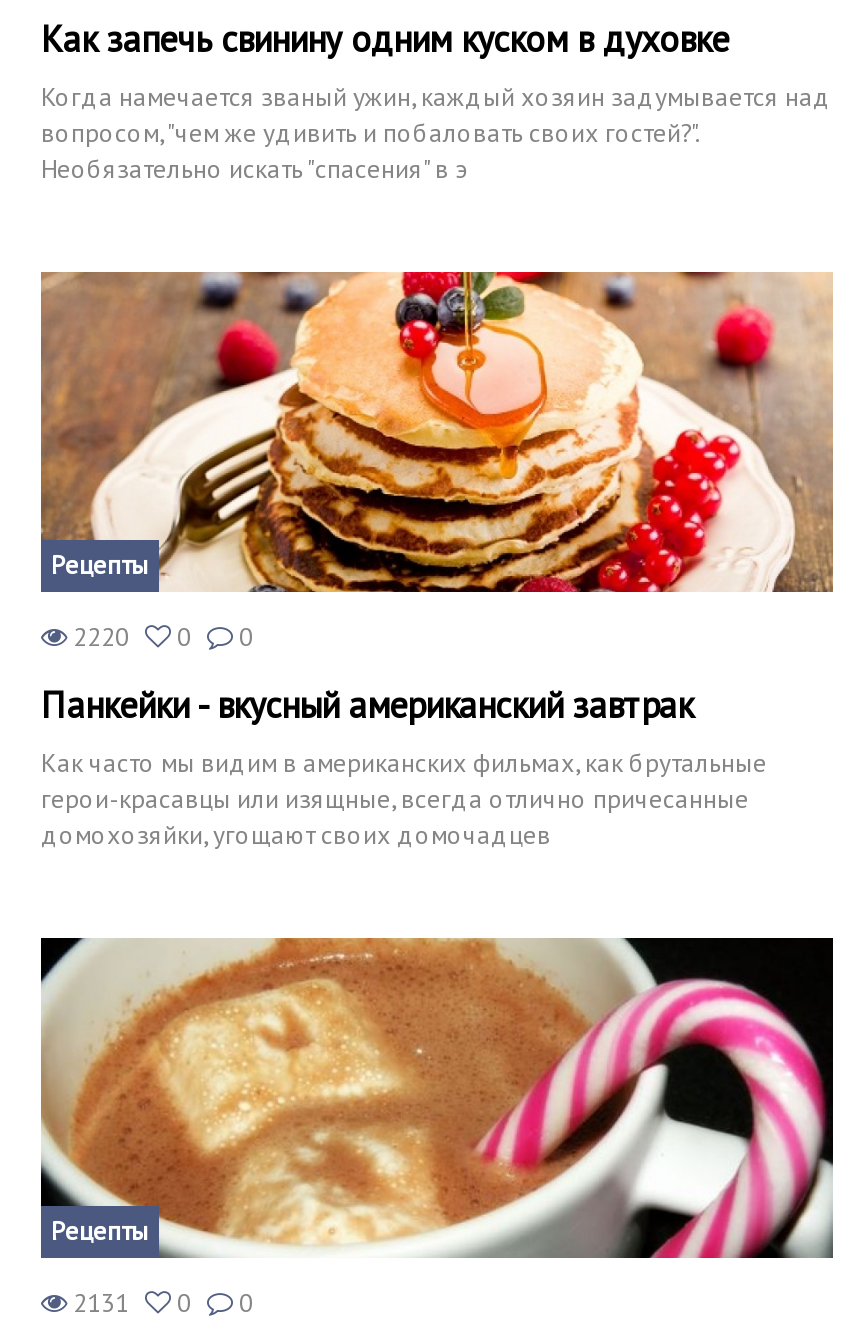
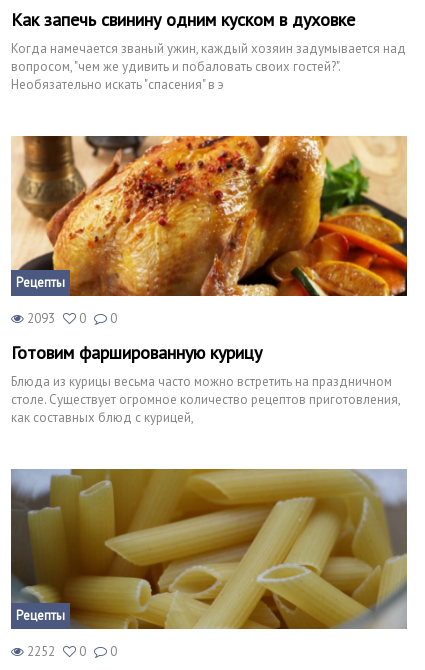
- [image]
- 2220 0 0
+ [image]
+ 2093 0 0

- Панкейки - вкусный американский завтрак
- Как часто мы видим в американских фильмах, как брутальные
- герои-красавцы или изящные, всегда отлично причесанные
- домохозяйки, угощают своих домочадцев
+ Готовим фаршированную курицу
+ Блюда из курицы весьма часто можно встретить на праздничном
+ столе. Существует огромное количество рецептов приготовления,
+ как составных блюд с курицей,

- [image]
- 2131 0 0
+ [image]
+ 2252 0 0
